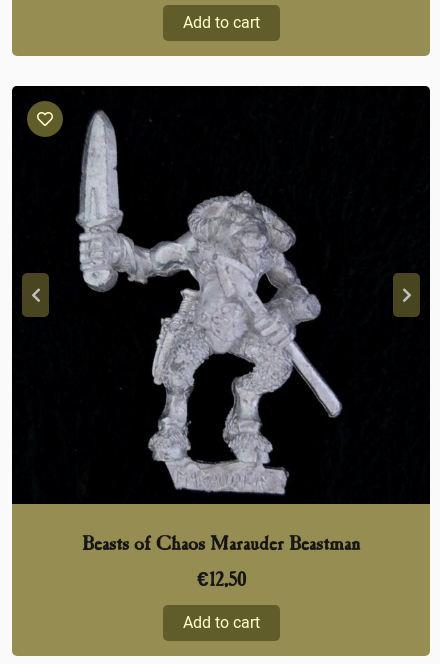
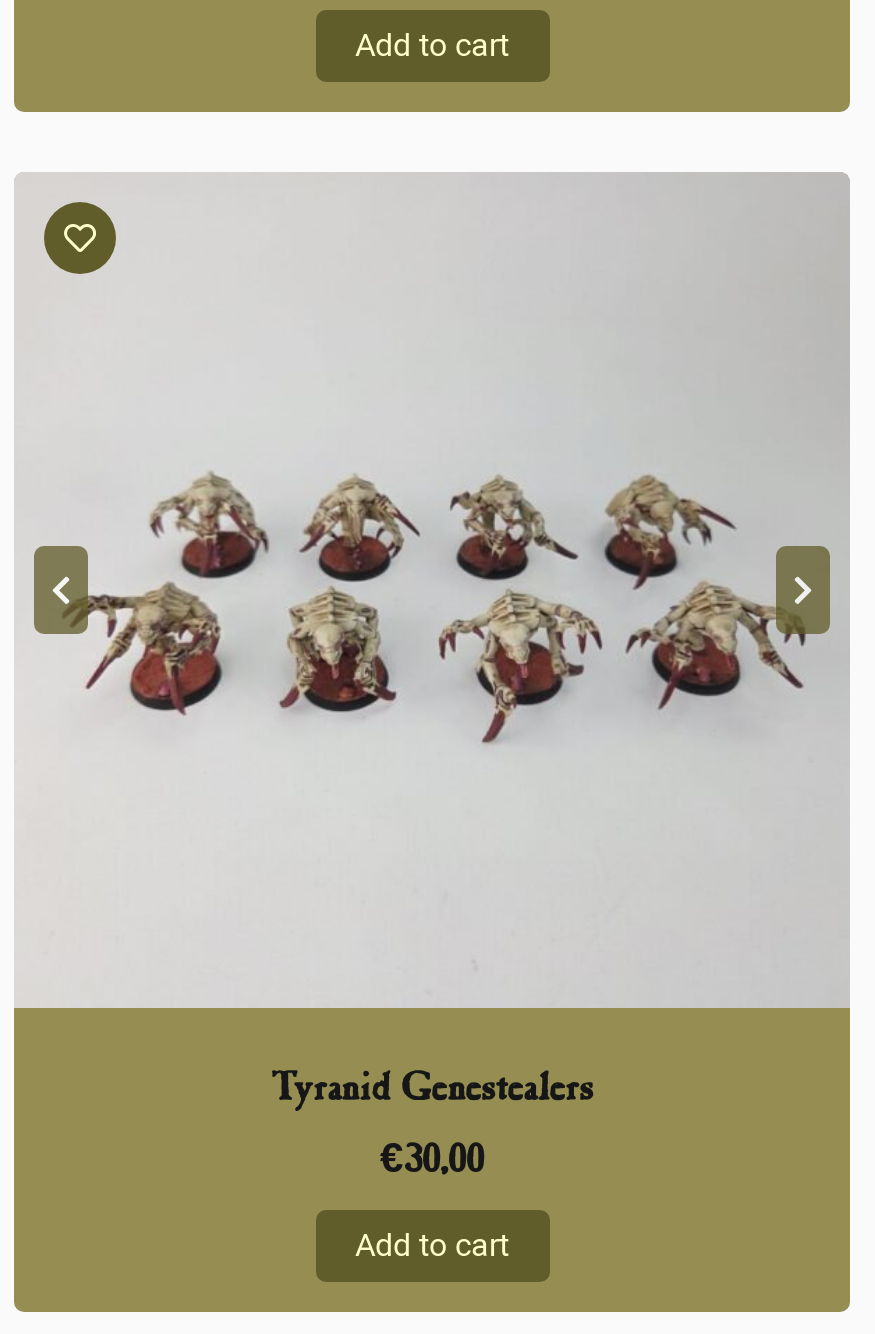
- [image]
- Beasts of Chaos Marauder Beastman
+ [image]
+ Tyranid Genestealers

- €12,50
+ €30,00
